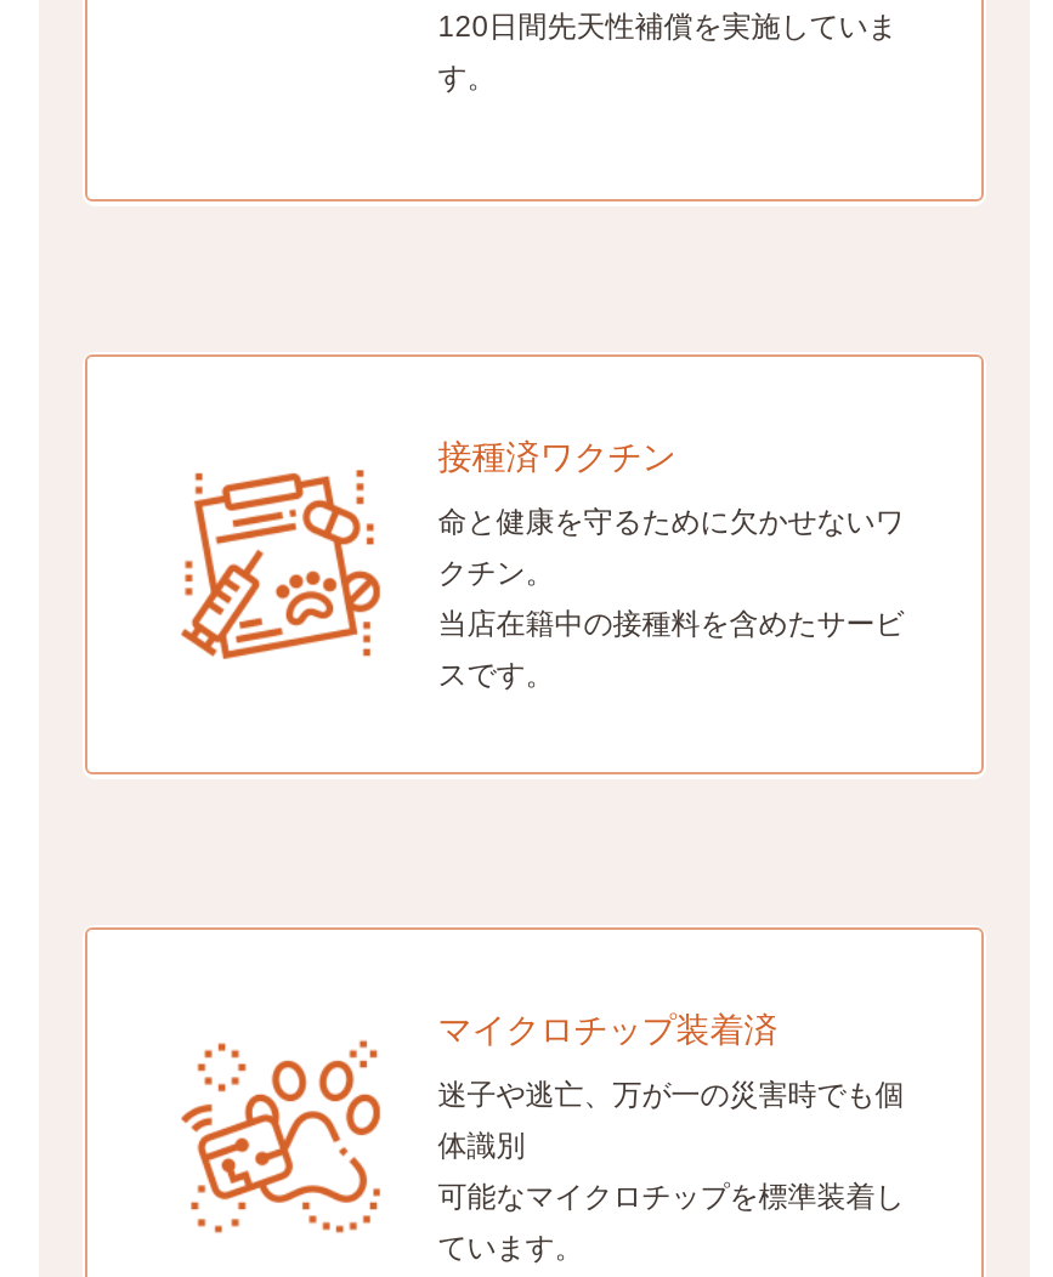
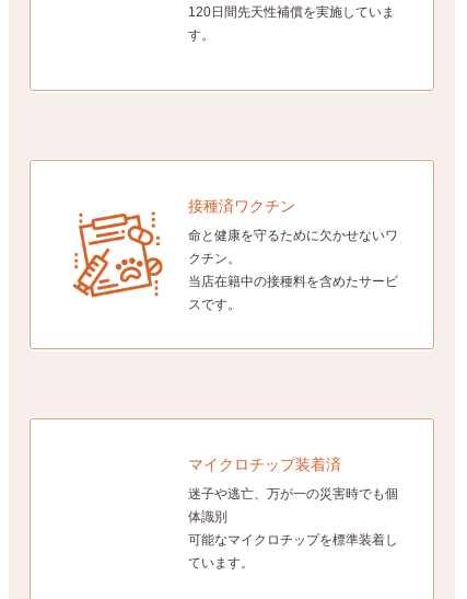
- [image]
